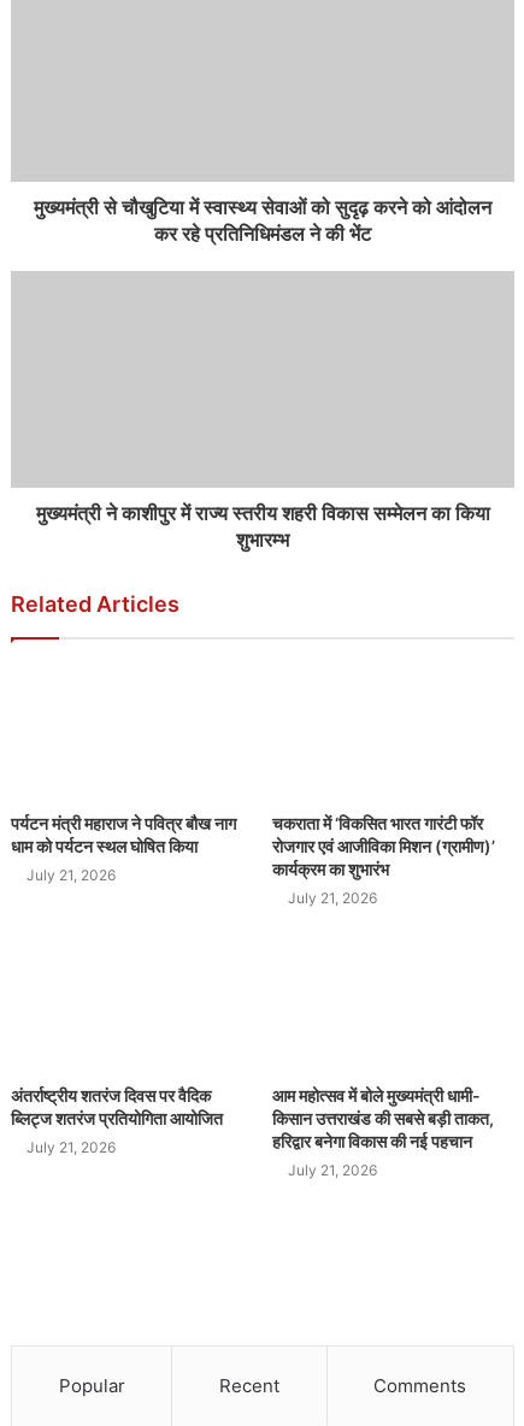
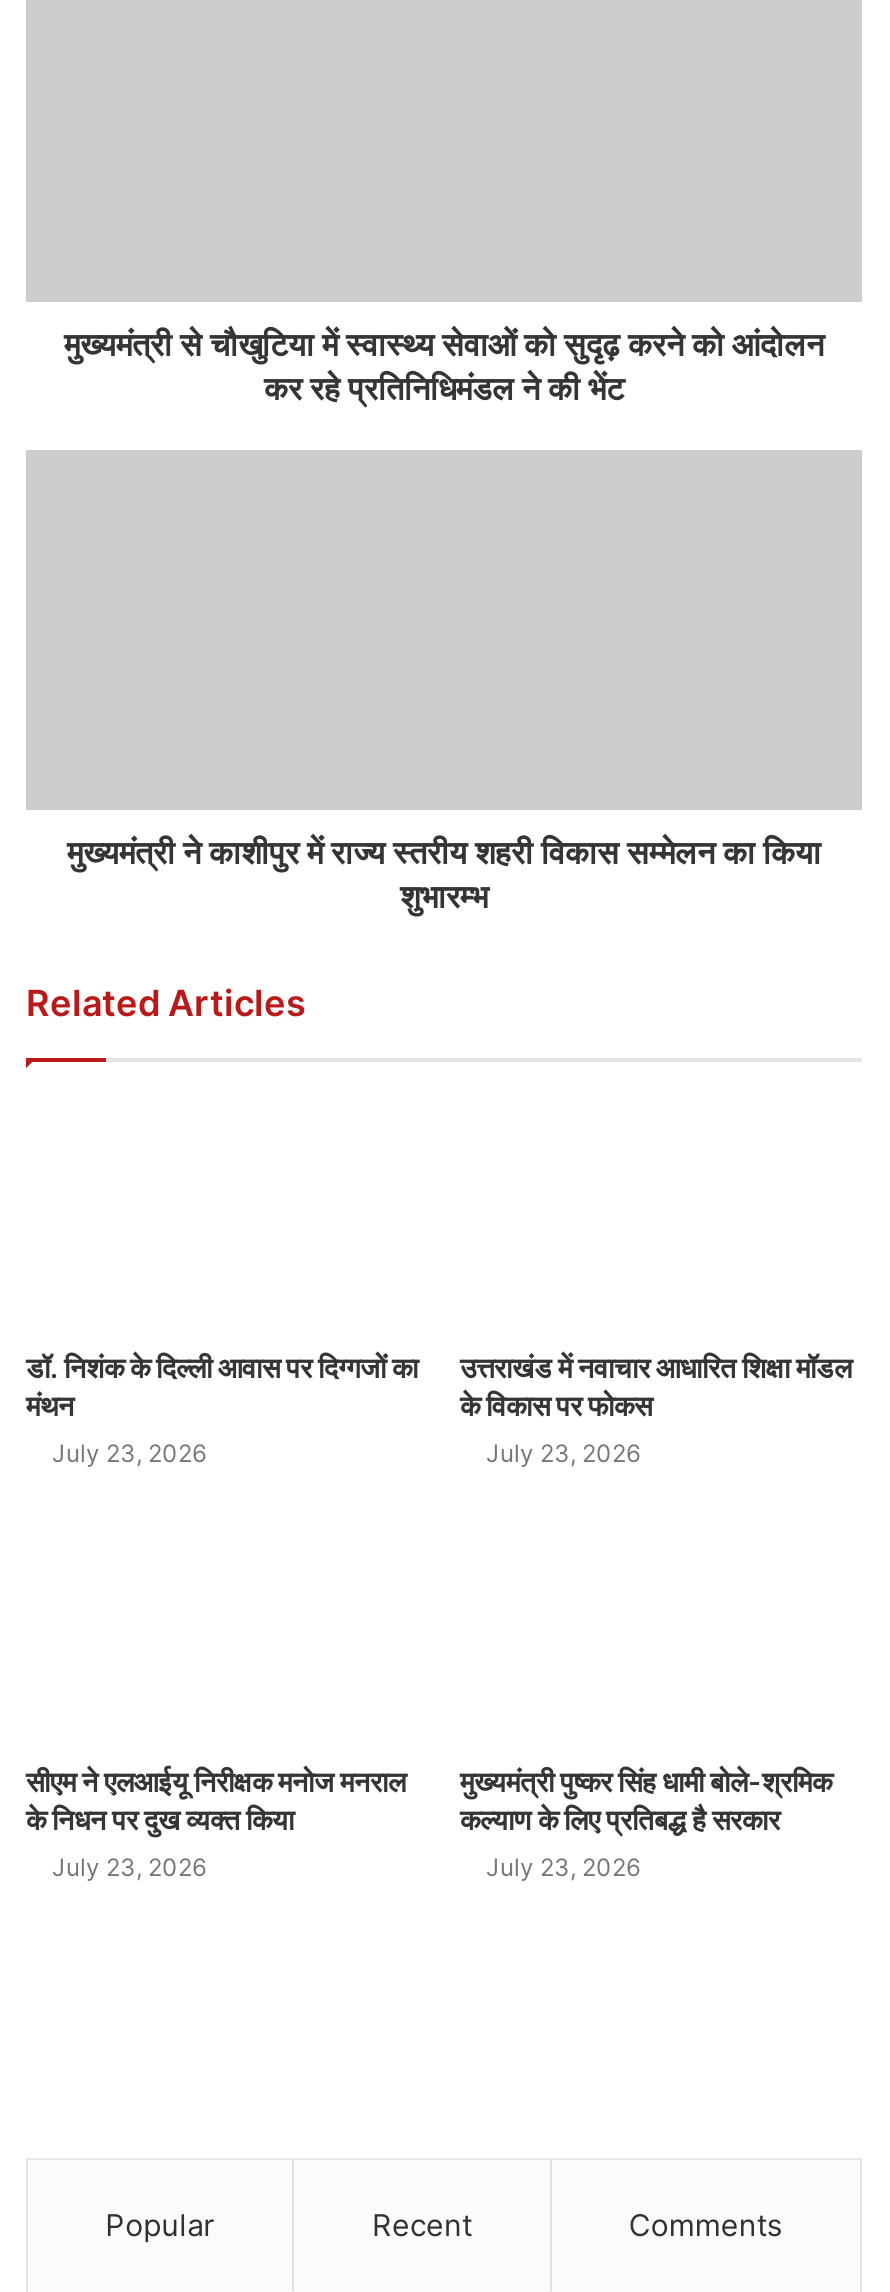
- पर्यटन मंत्री महाराज ने पवित्र बौख नाग
- धाम को पर्यटन स्थल घोषित किया
+ डॉ. निशंक के दिल्ली आवास पर दिग्गजों का
+ मंथन

- चकराता में ‘विकसित भारत गारंटी फॉर
- रोजगार एवं आजीविका मिशन (ग्रामीण)’
- कार्यक्रम का शुभारंभ
+ उत्तराखंड में नवाचार आधारित शिक्षा मॉडल
+ के विकास पर फोकस

- July 21, 2026
+ July 23, 2026

- July 21, 2026
+ July 23, 2026

- अंतर्राष्ट्रीय शतरंज दिवस पर वैदिक
- ब्लिट्ज शतरंज प्रतियोगिता आयोजित
+ सीएम ने एलआईयू निरीक्षक मनोज मनराल
+ के निधन पर दुख व्यक्त किया

- आम महोत्सव में बोले मुख्यमंत्री धामी-
- किसान उत्तराखंड की सबसे बड़ी ताकत,
- हरिद्वार बनेगा विकास की नई पहचान
+ मुख्यमंत्री पुष्कर सिंह धामी बोले-श्रमिक
+ कल्याण के लिए प्रतिबद्ध है सरकार

- July 21, 2026
+ July 23, 2026

- July 21, 2026
+ July 23, 2026
